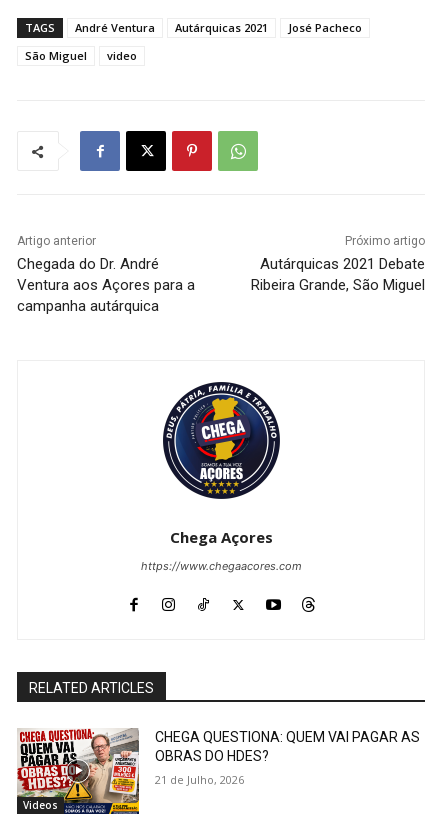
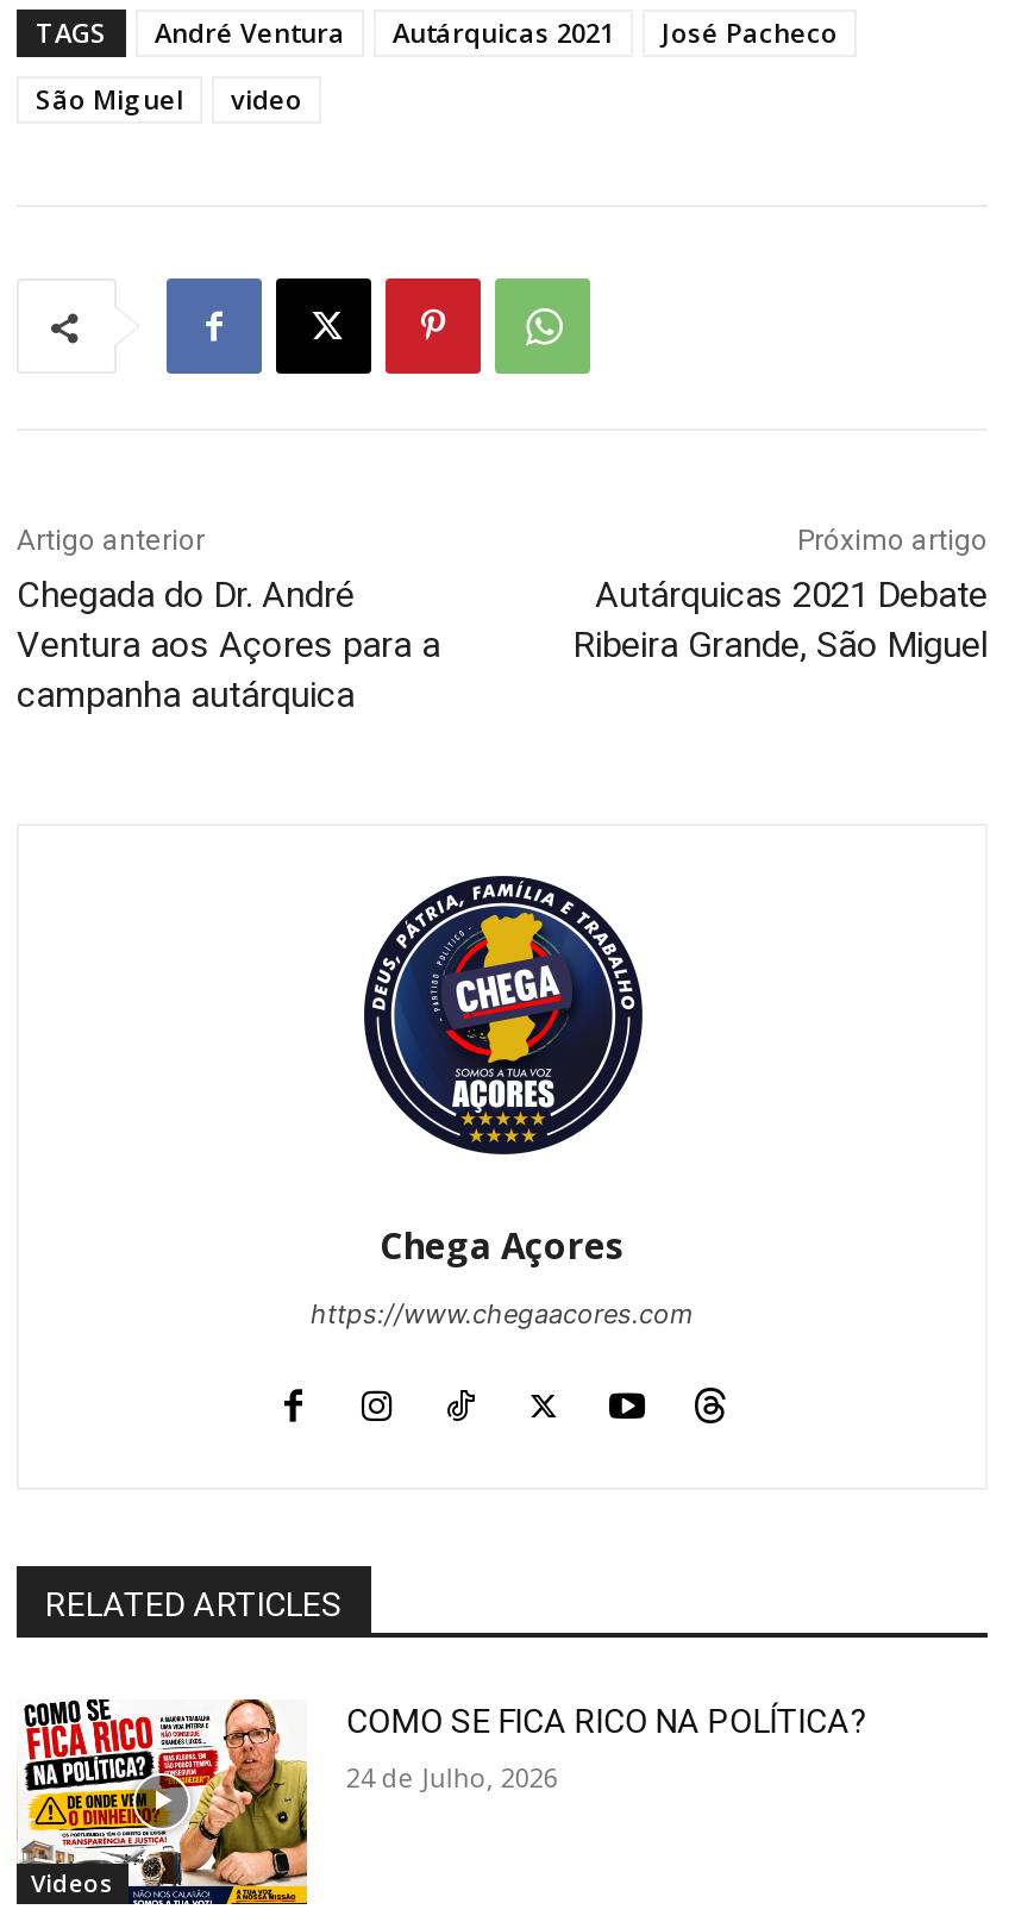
- [image]
- CHEGA QUESTIONA: QUEM VAI PAGAR AS
- OBRAS DO HDES?
+ [image]
+ COMO SE FICA RICO NA POLÍTICA?

- 21 de Julho, 2026
+ 24 de Julho, 2026
